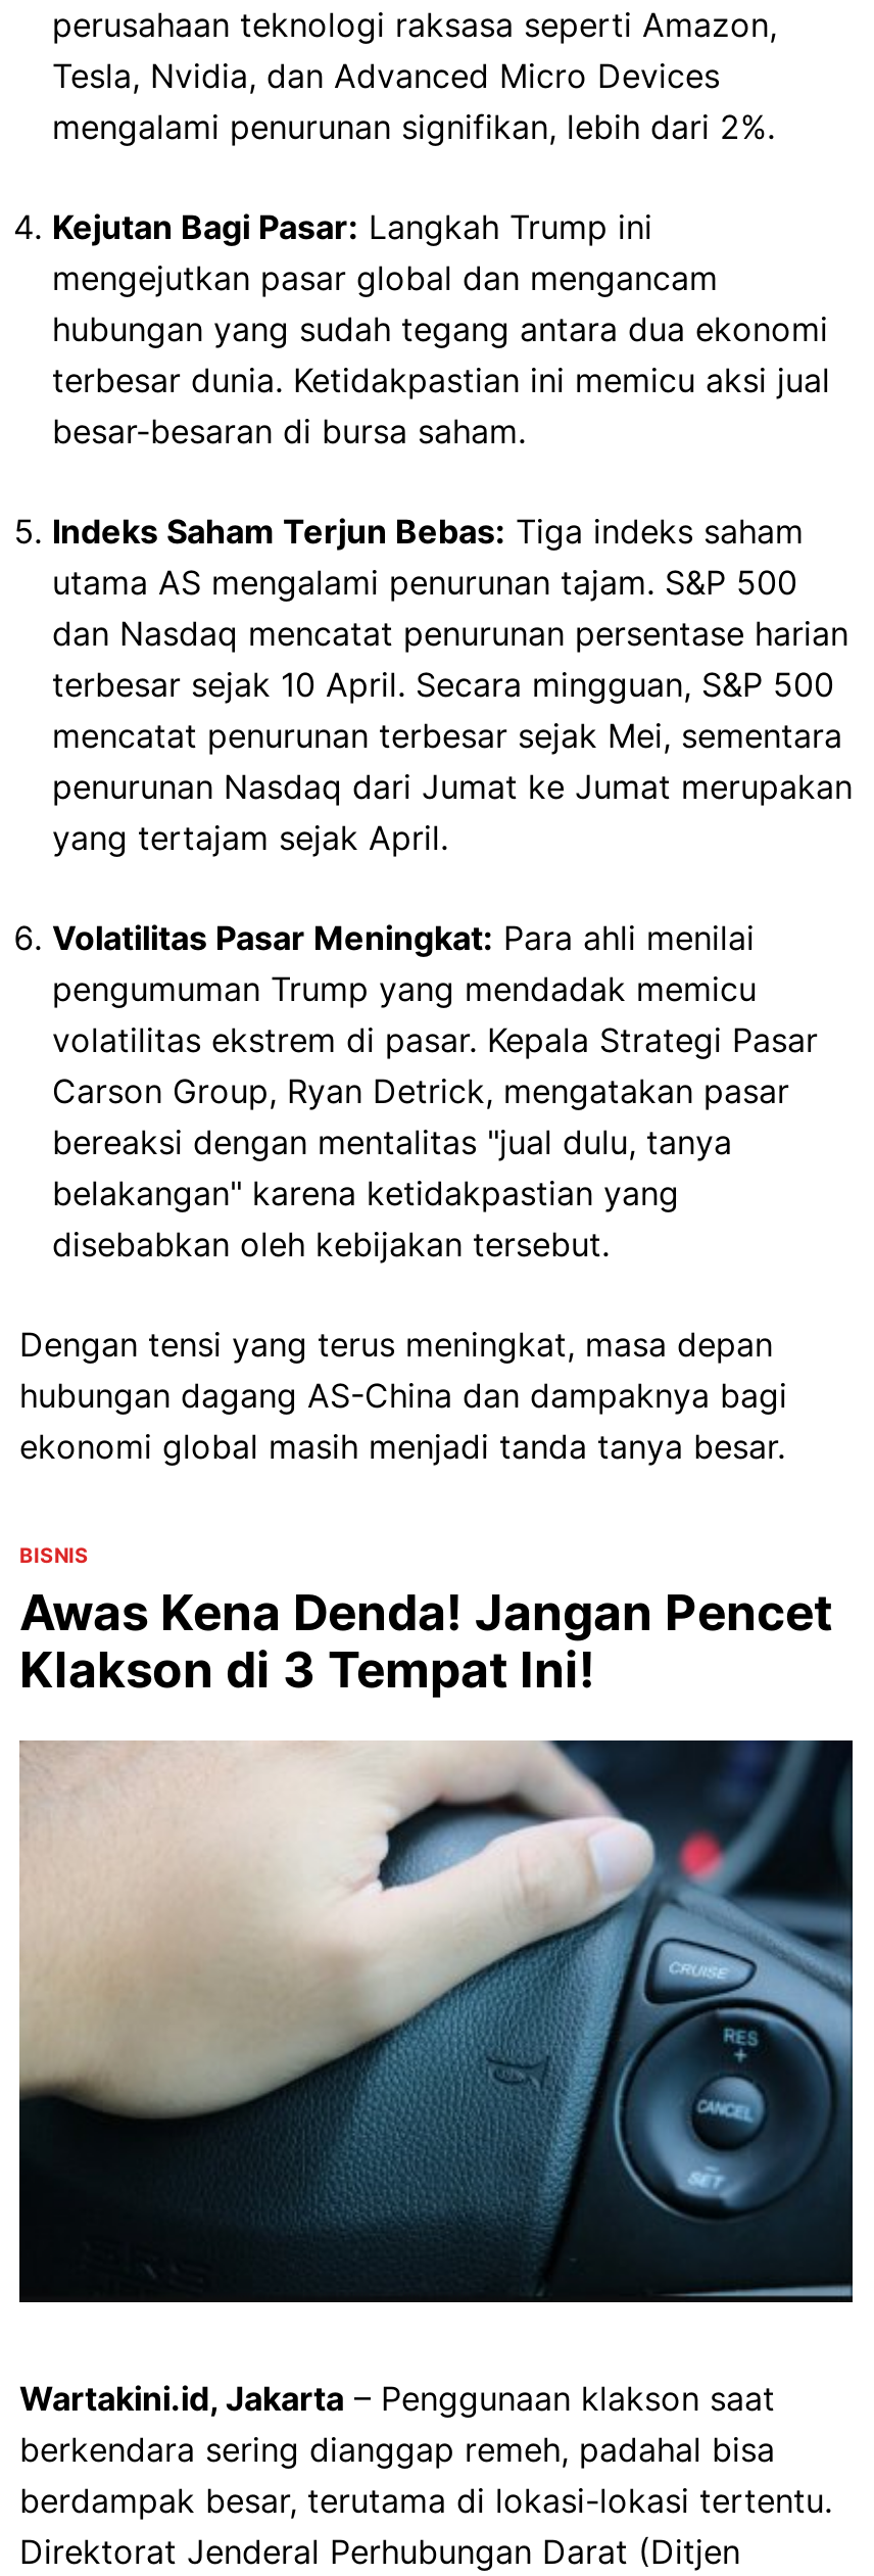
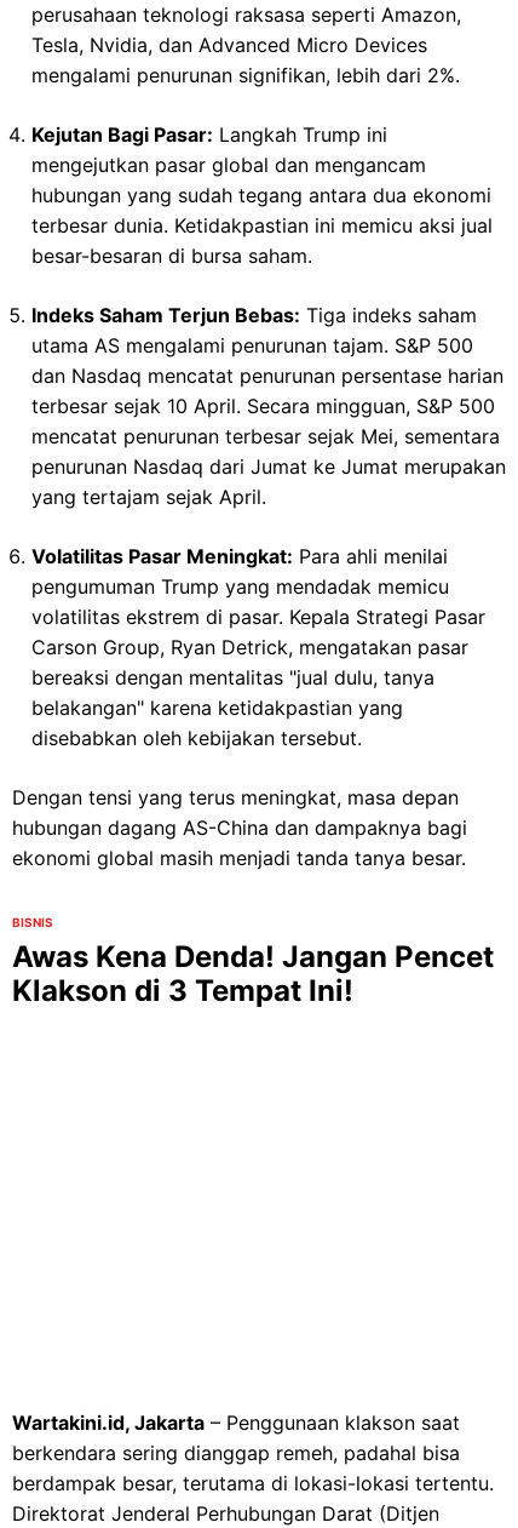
- [image]
